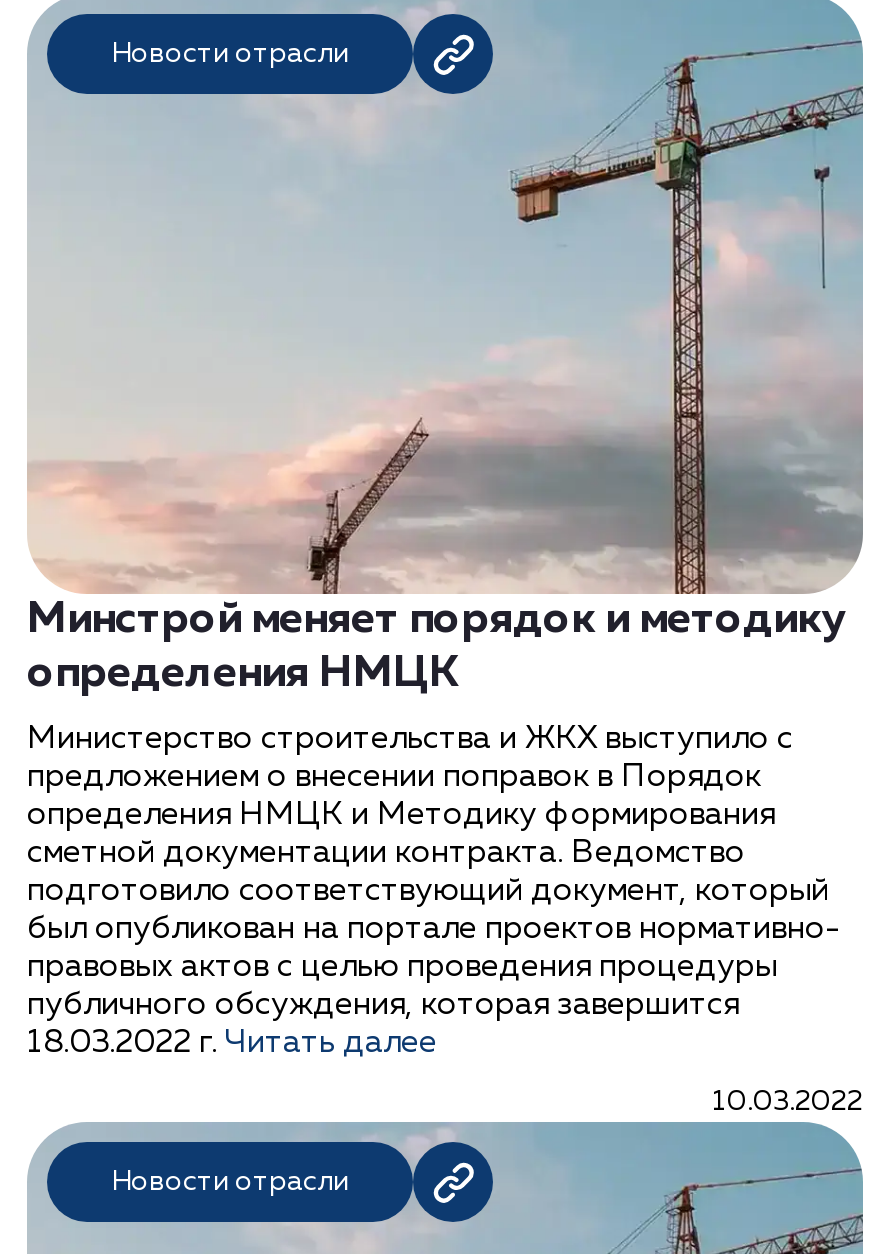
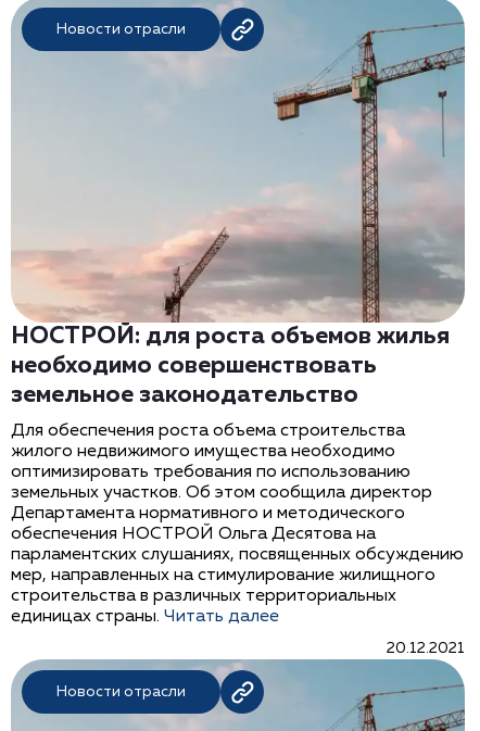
- Минстрой меняет порядок и методику
- определения НМЦК
+ НОСТРОЙ: для роста объемов жилья
+ необходимо совершенствовать
+ земельное законодательство

- Министерство строительства и ЖКХ выступило с
- предложением о внесении поправок в Порядок
- определения НМЦК и Методику формирования
- сметной документации контракта. Ведомство
- подготовило соответствующий документ, который
- был опубликован на портале проектов нормативно-
- правовых актов с целью проведения процедуры
- публичного обсуждения, которая завершится
- 18.03.2022 г. Читать далее
+ Для обеспечения роста объема строительства
+ жилого недвижимого имущества необходимо
+ оптимизировать требования по использованию
+ земельных участков. Об этом сообщила директор
+ Департамента нормативного и методического
+ обеспечения НОСТРОЙ Ольга Десятова на
+ парламентских слушаниях, посвященных обсуждению
+ мер, направленных на стимулирование жилищного
+ строительства в различных территориальных
+ единицах страны. Читать далее

- 10.03.2022
+ 20.12.2021
